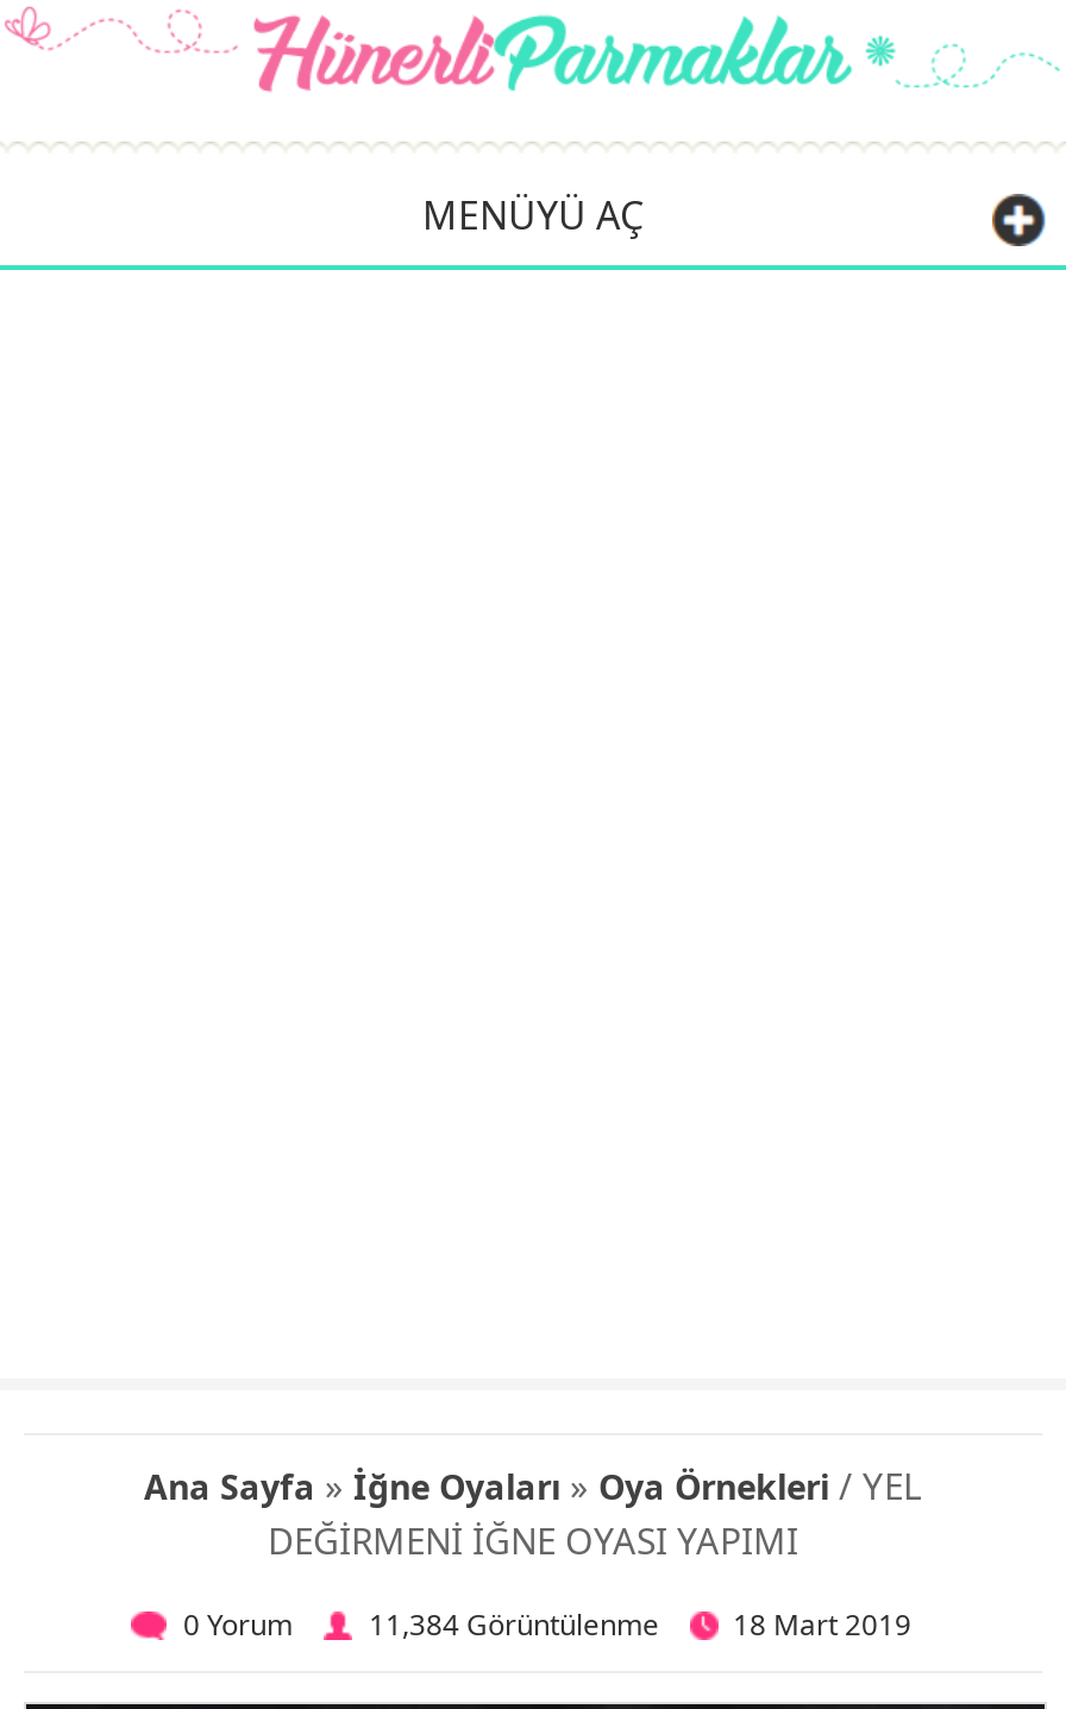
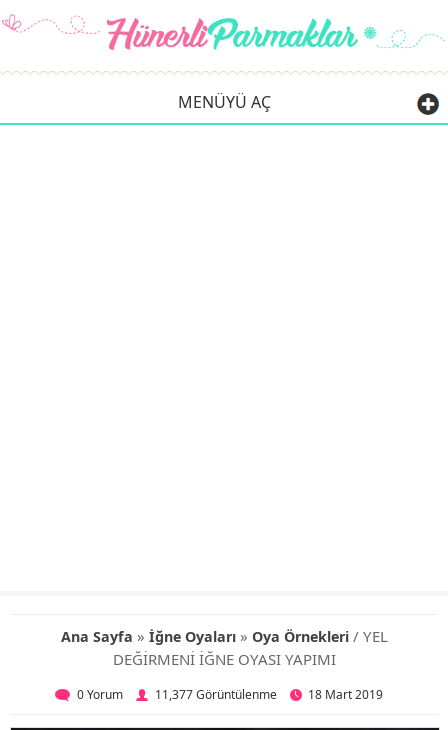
- 11,384 Görüntülenme
+ 11,377 Görüntülenme
